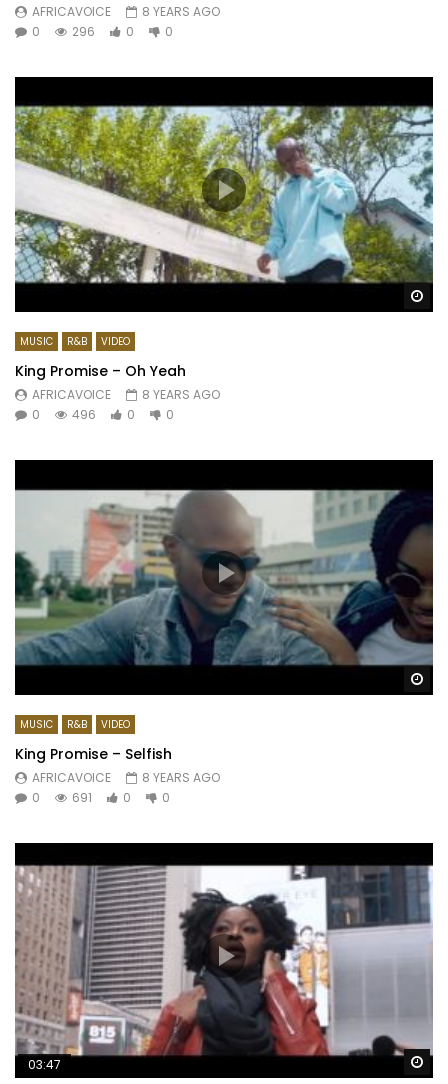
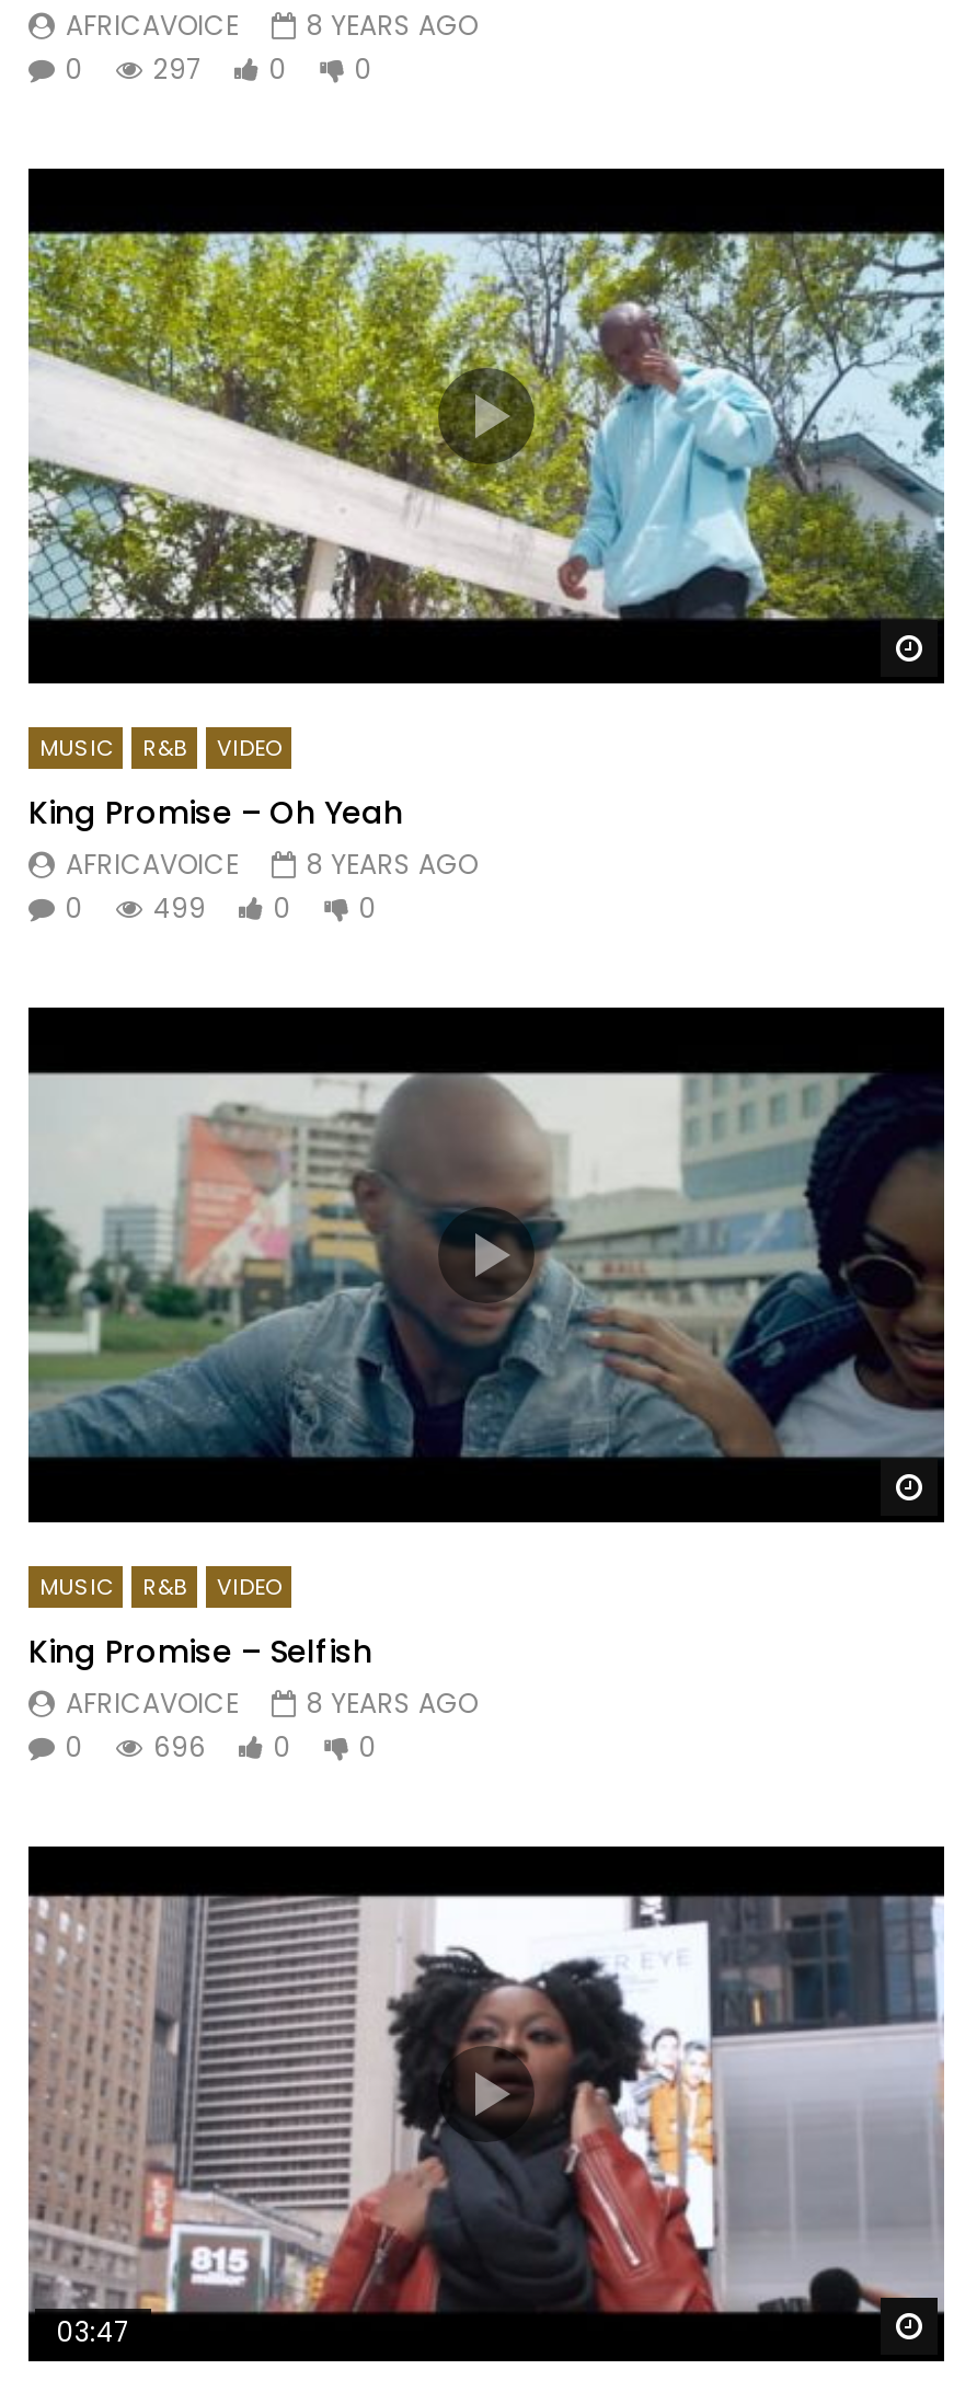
- 0 296 0 0
+ 0 297 0 0

- 0 496 0 0
+ 0 499 0 0

- 0 691 0 0
+ 0 696 0 0
